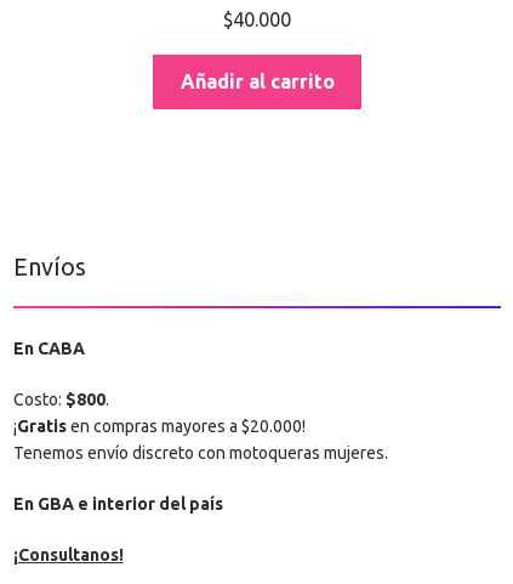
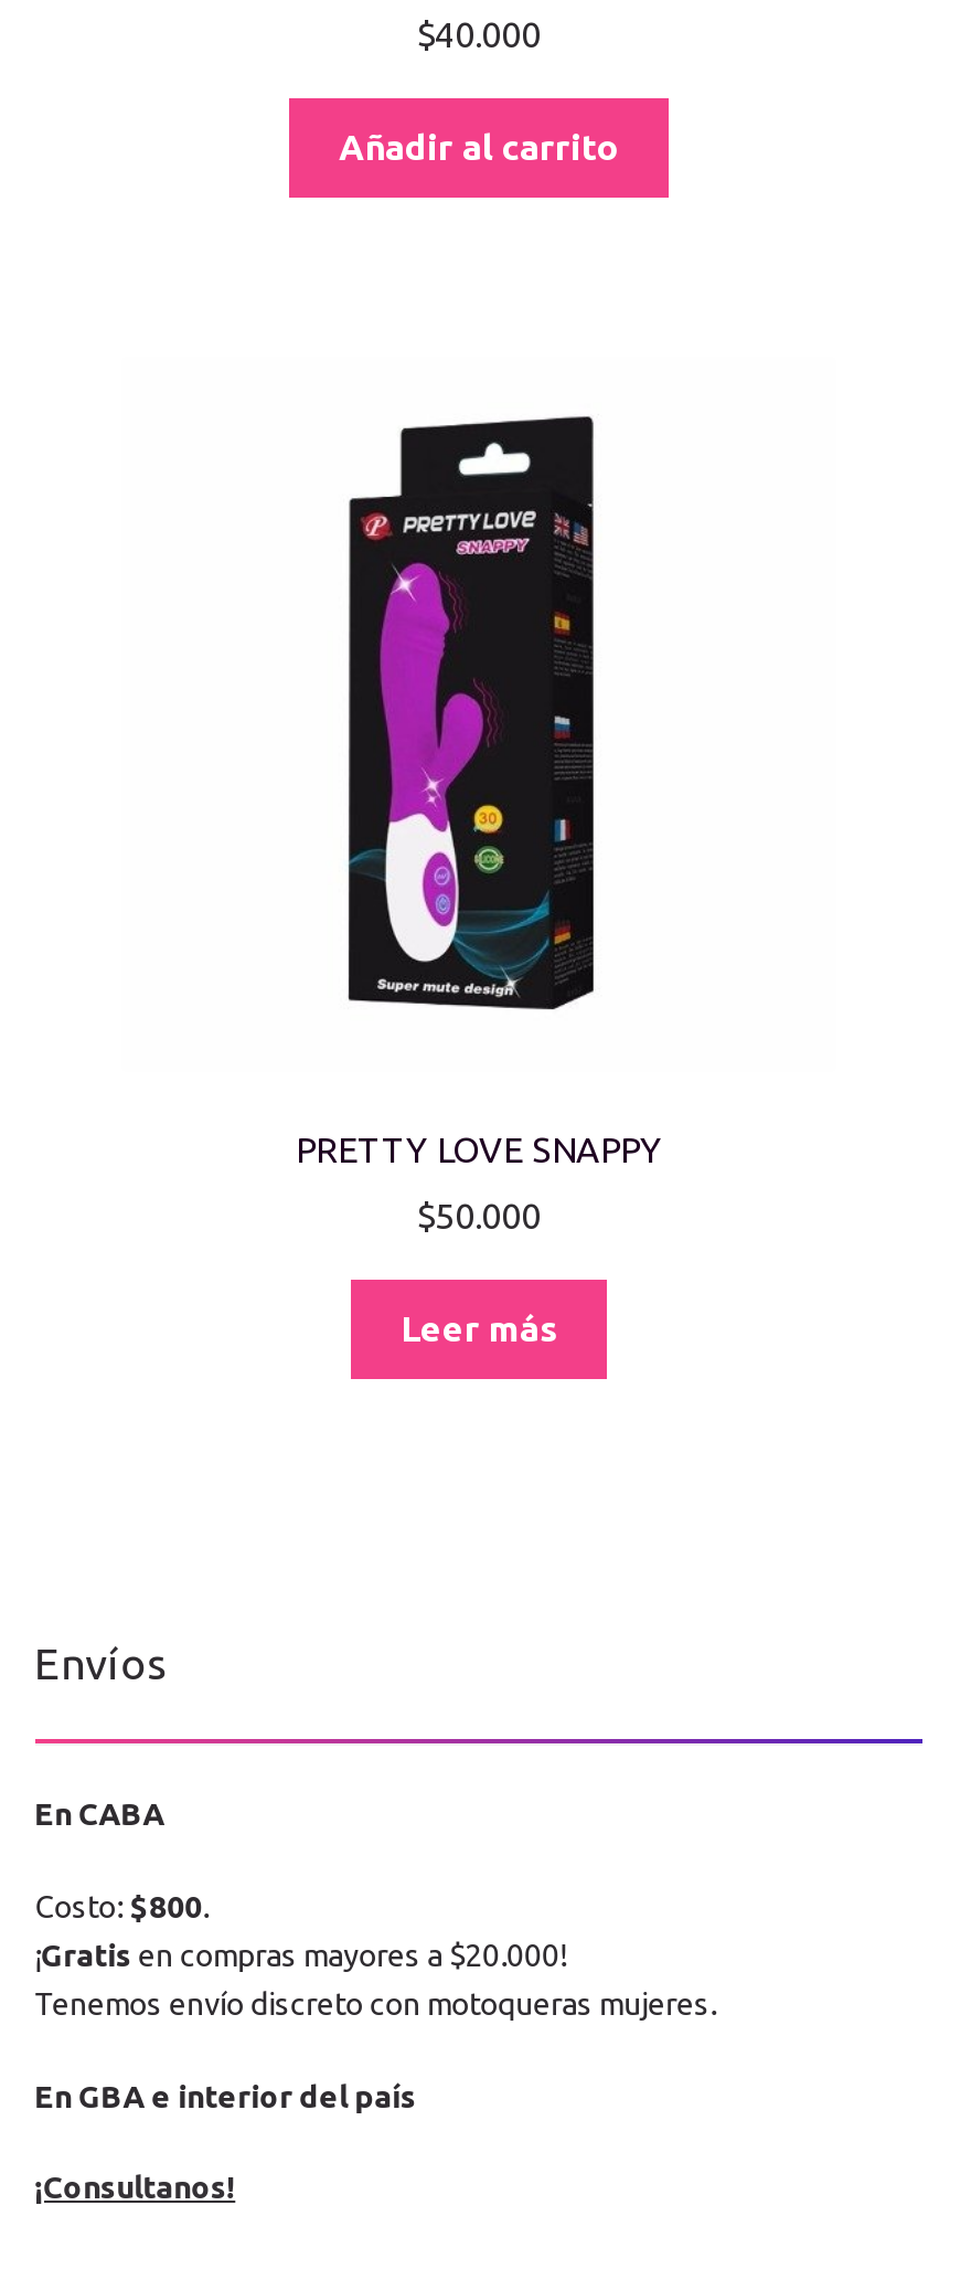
+ PRETTY LOVE SNAPPY
+ $50.000
+ Leer más

+ [image]
